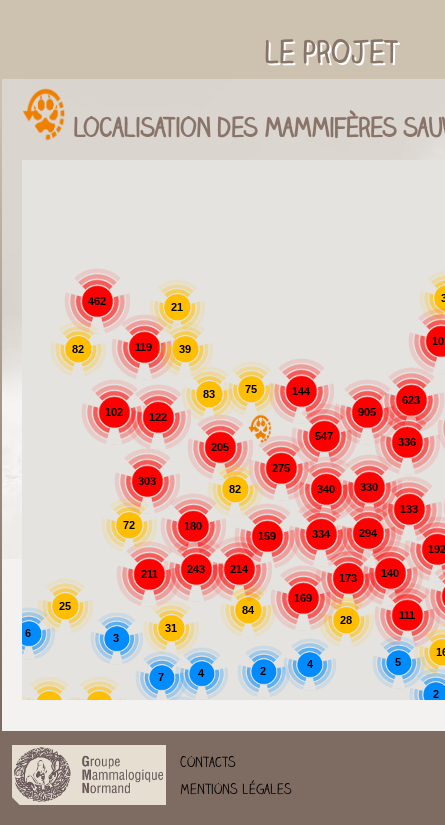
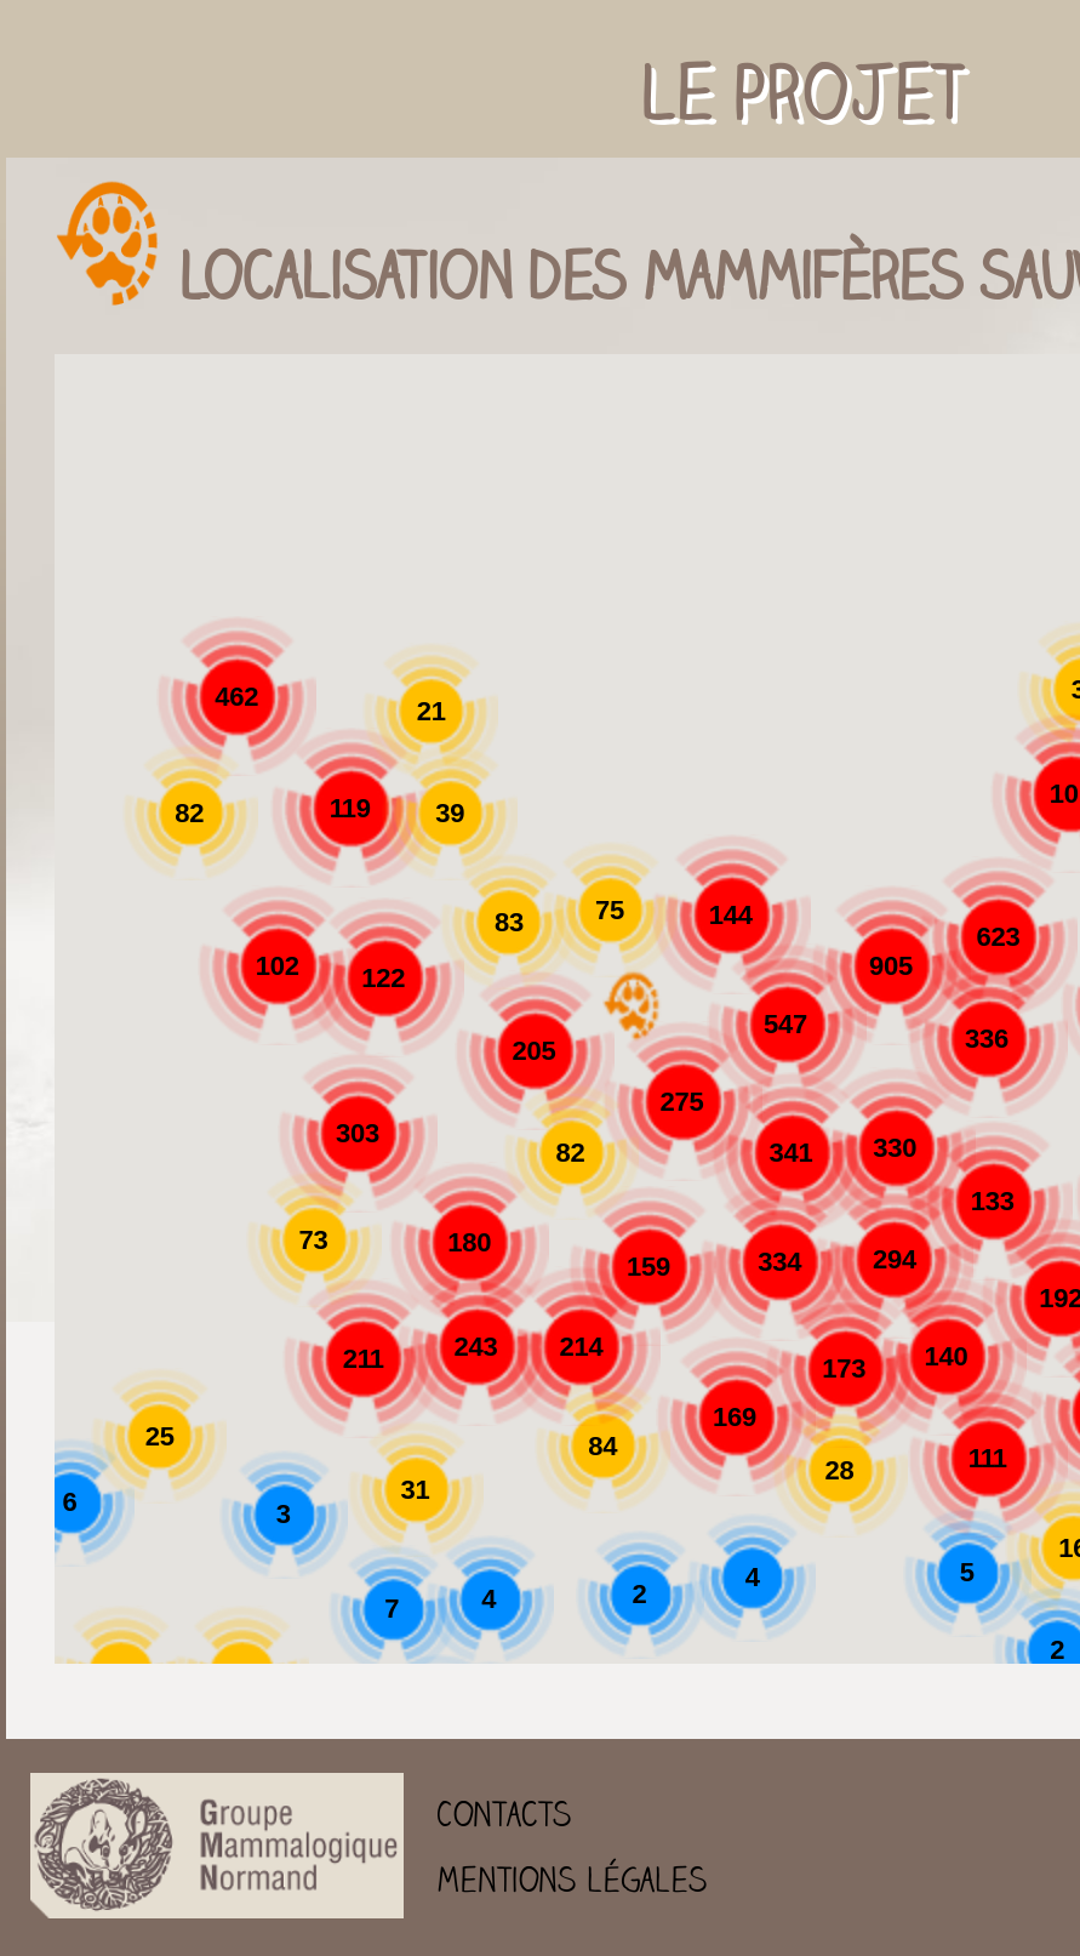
- 340
+ 341

- 72
+ 73
